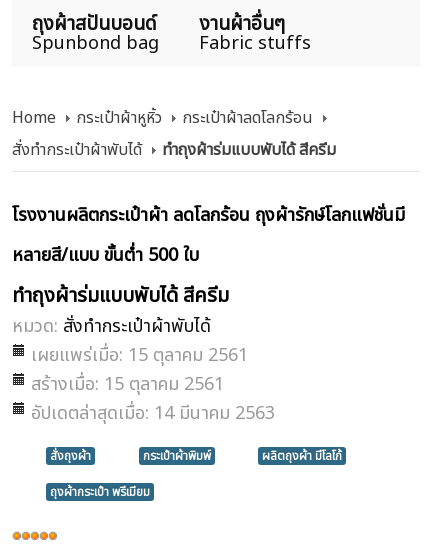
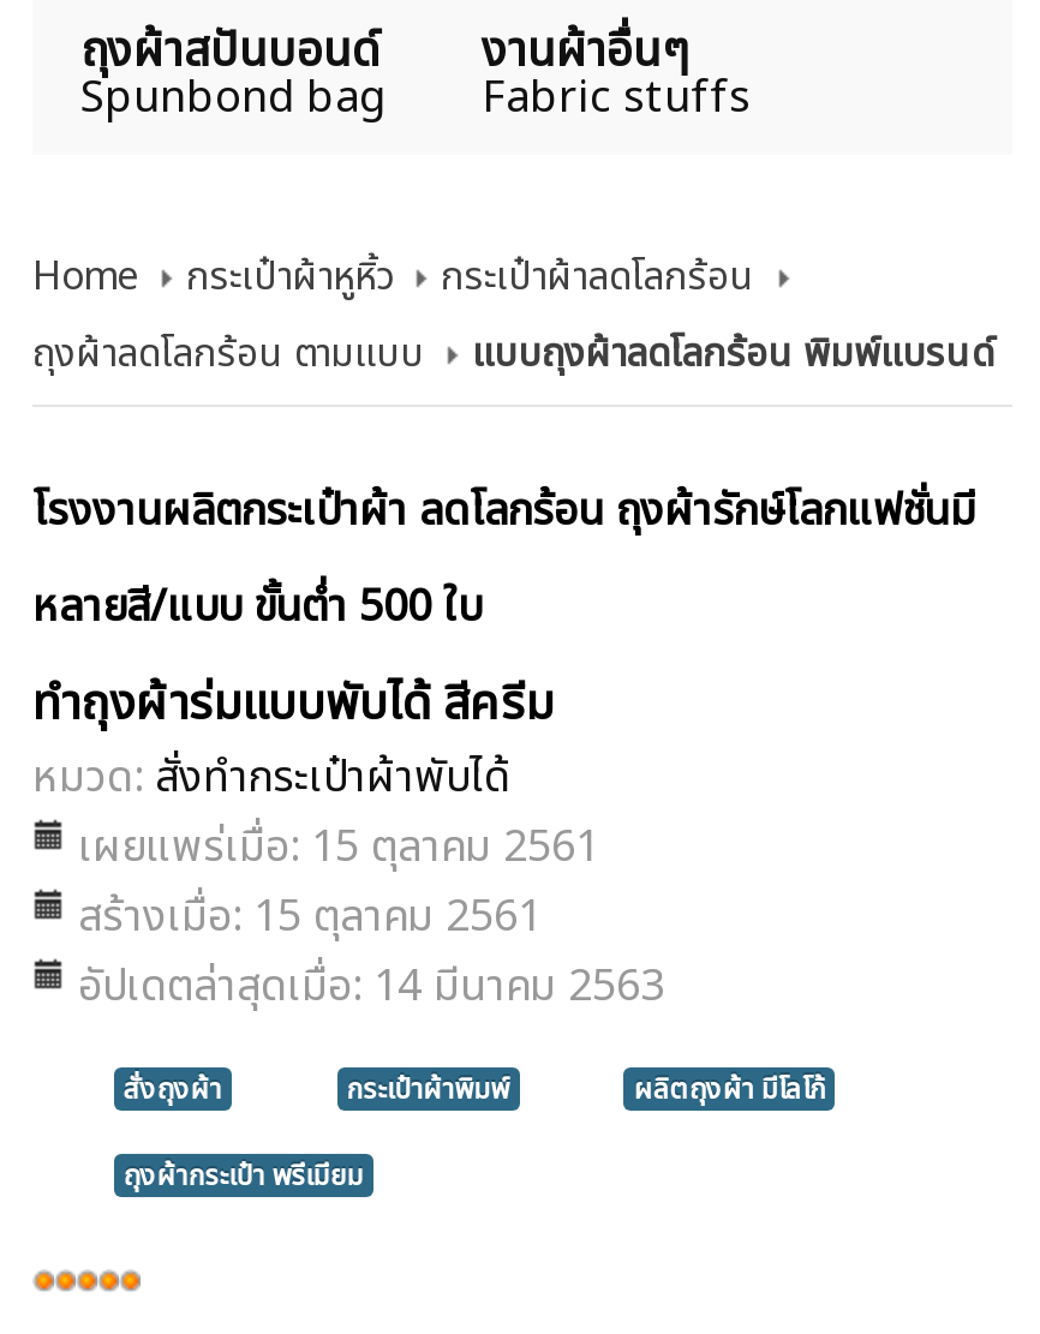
- สั่งทำกระเป๋าผ้าพับได้
- ทำถุงผ้าร่มแบบพับได้ สีครีม
+ ถุงผ้าลดโลกร้อน ตามแบบ
+ แบบถุงผ้าลดโลกร้อน พิมพ์แบรนด์
